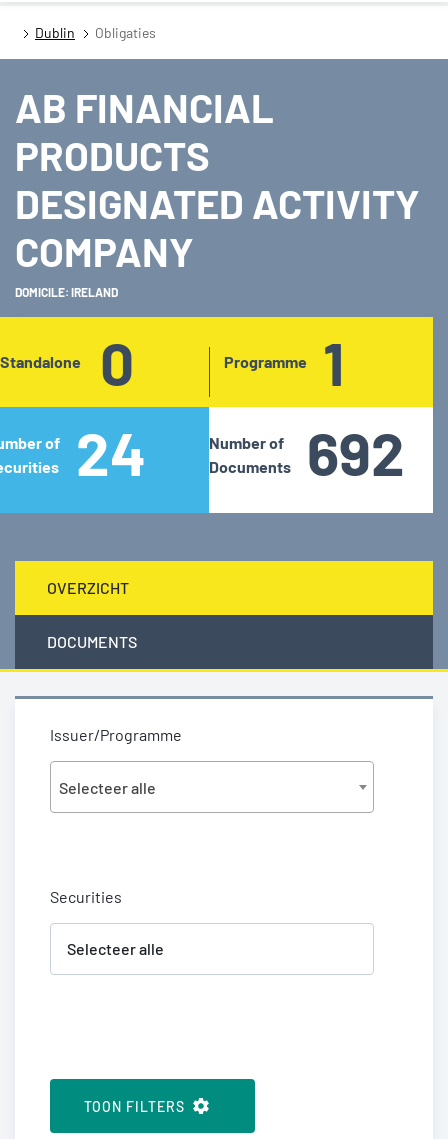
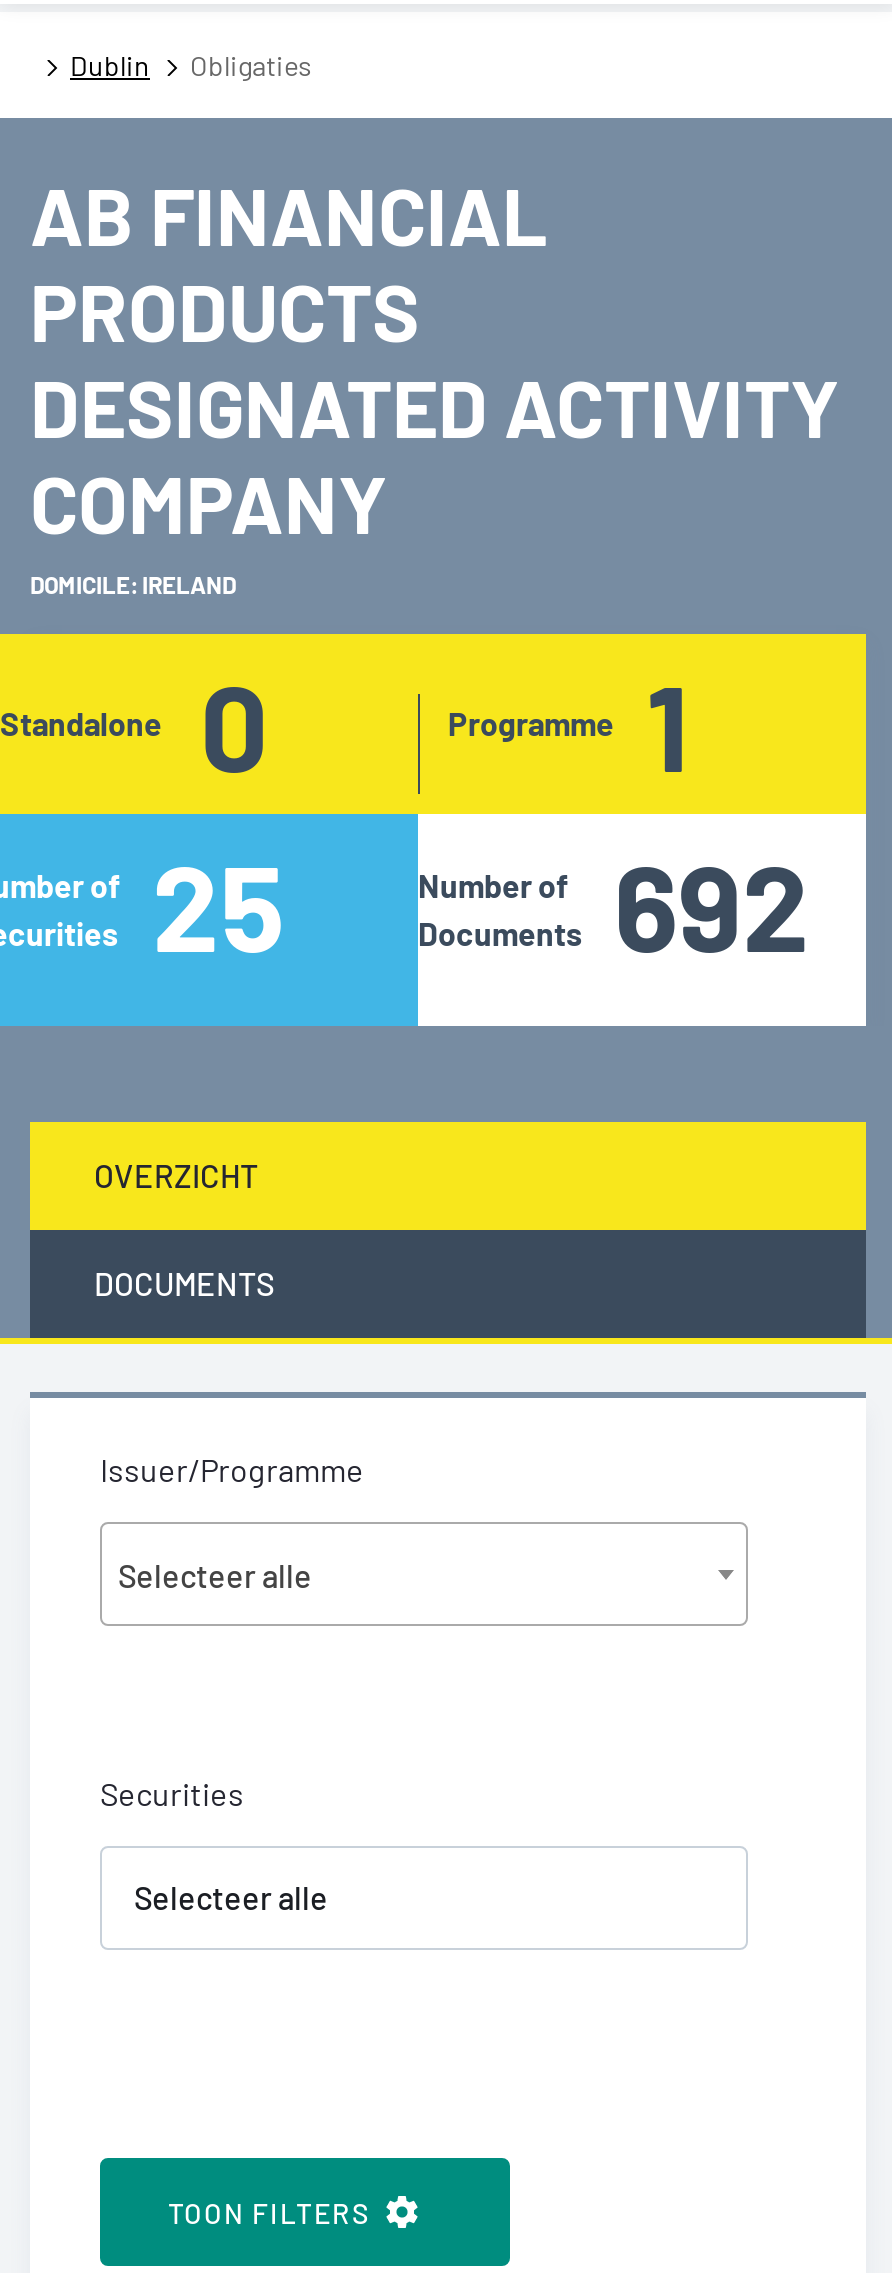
- 24
+ 25
